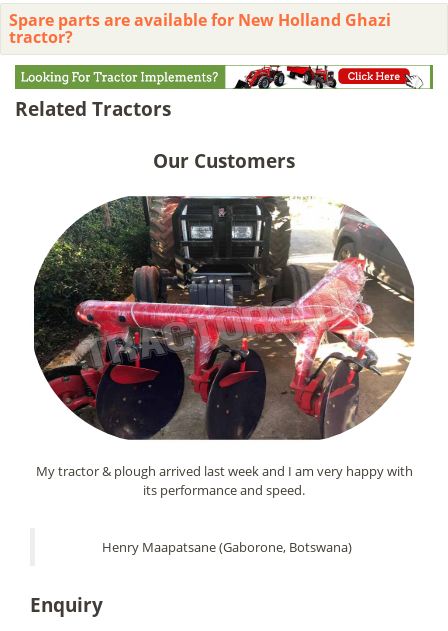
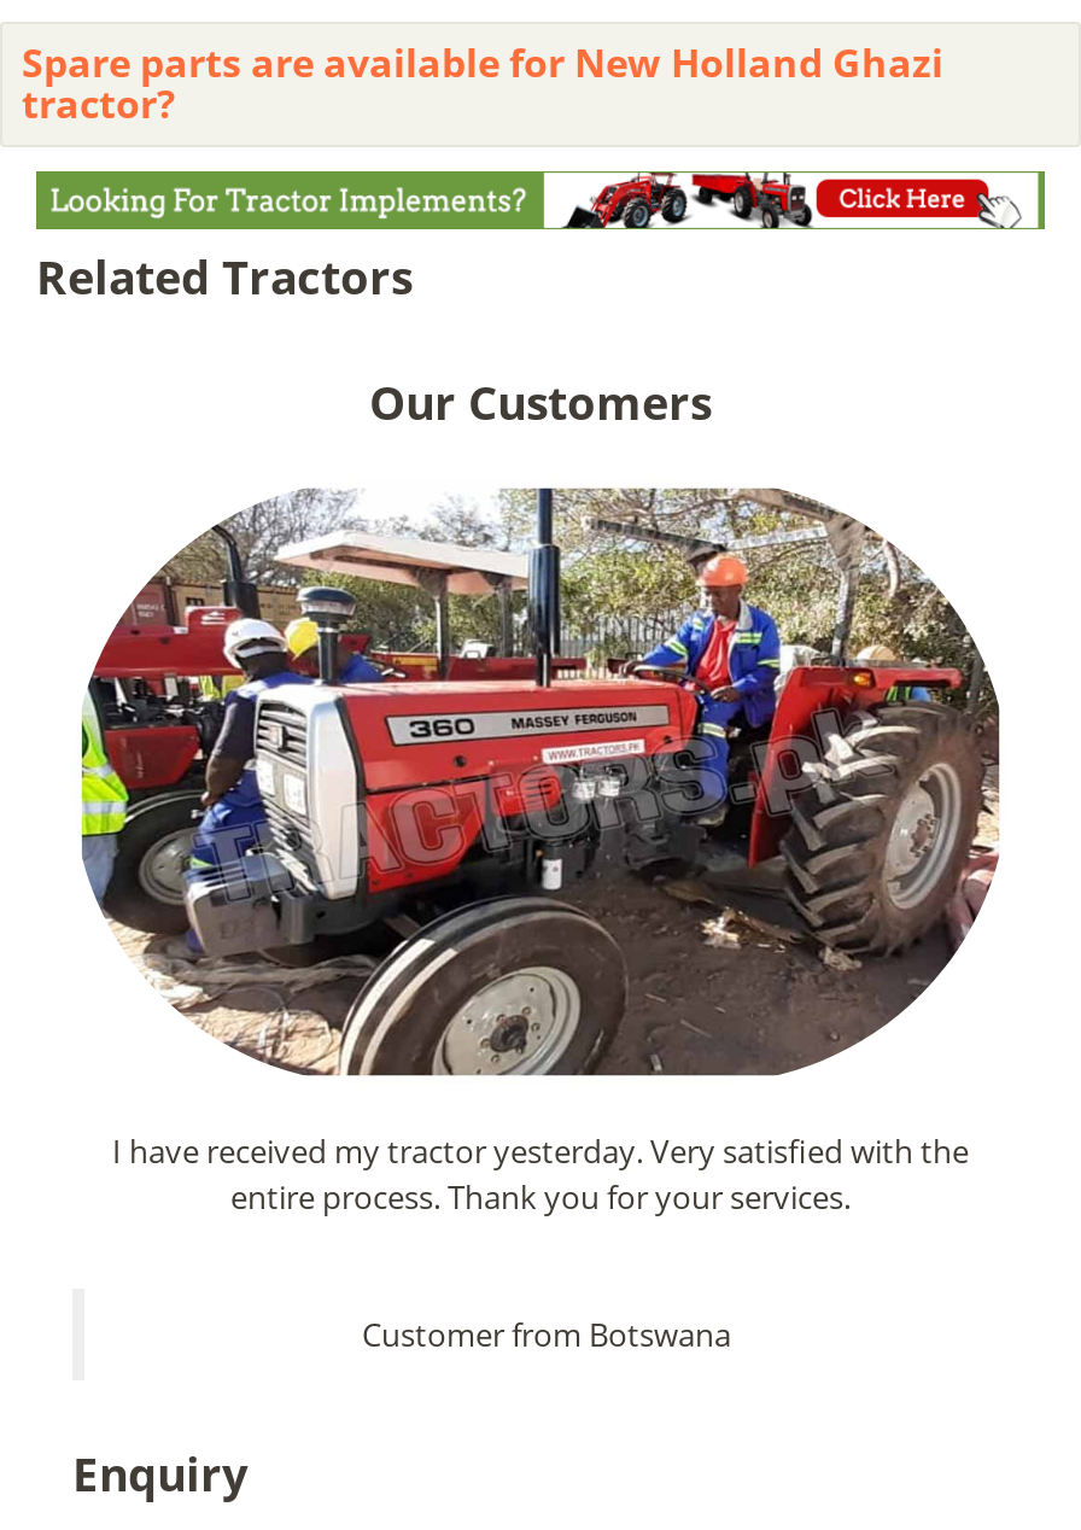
- [image]
- My tractor & plough arrived last week and I am very happy with
- its performance and speed.
+ [image]
+ I have received my tractor yesterday. Very satisfied with the
+ entire process. Thank you for your services.

- Henry Maapatsane (Gaborone, Botswana)
+ Customer from Botswana
